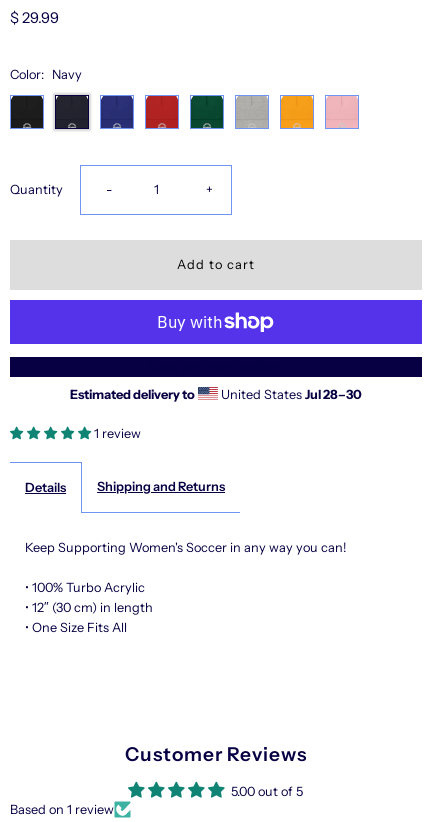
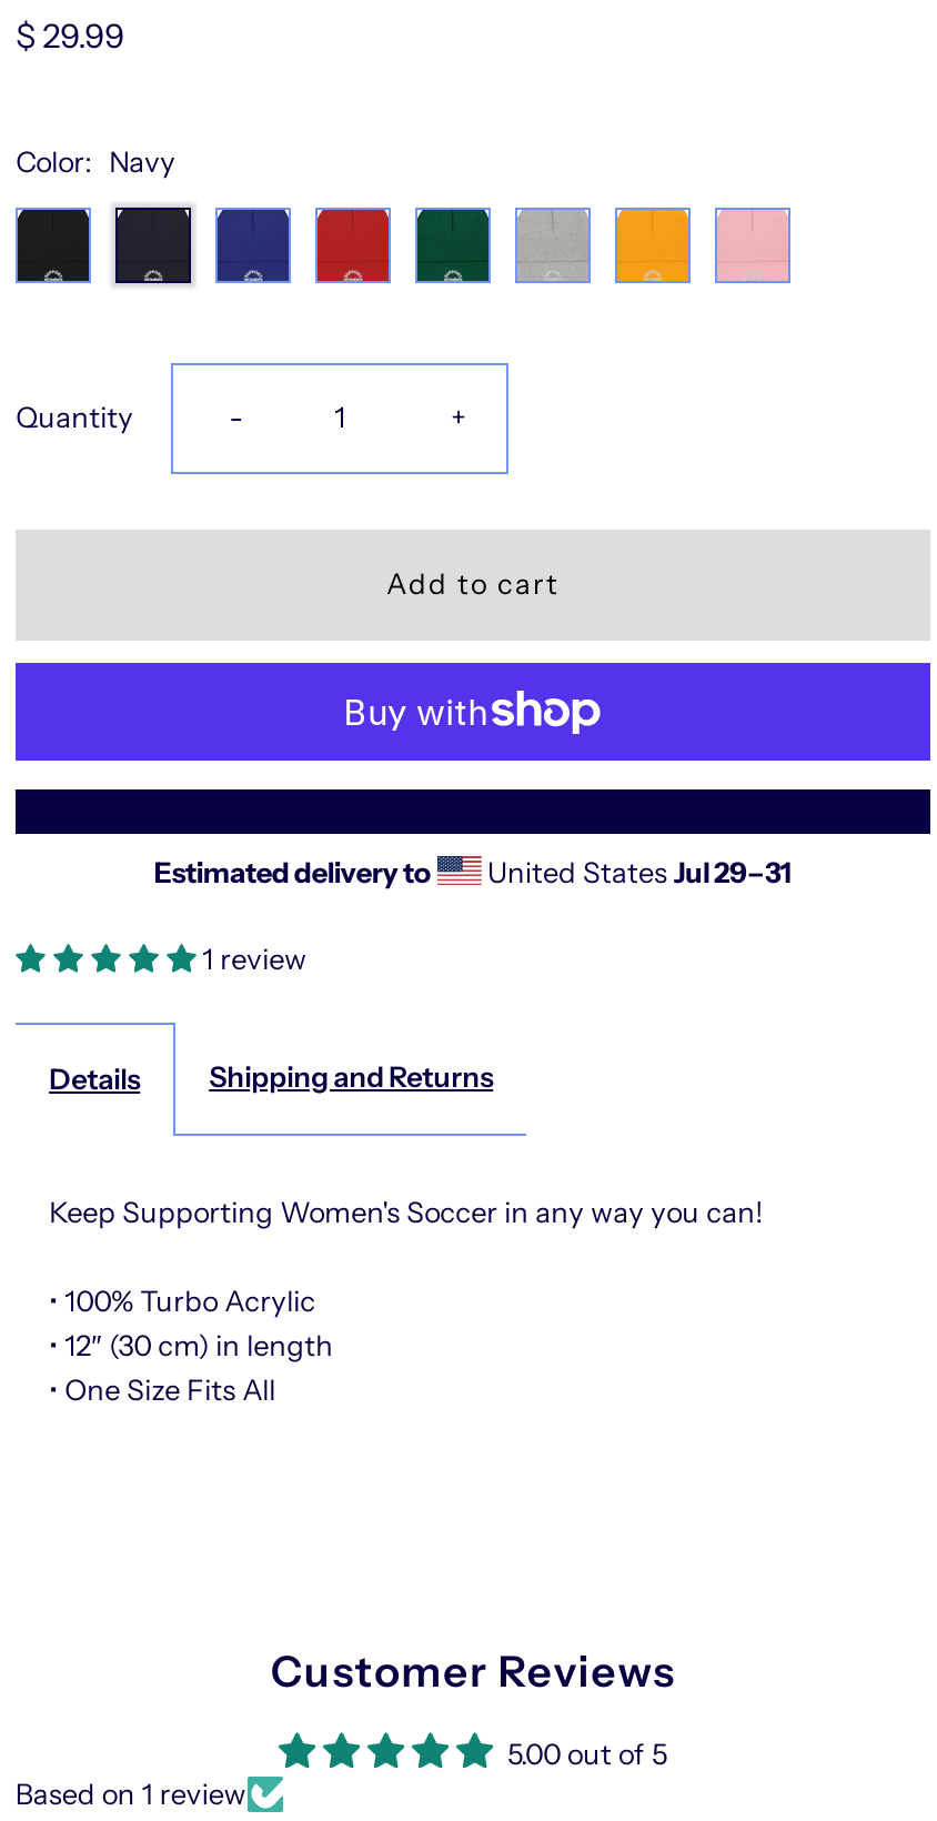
- United States Jul 28–30
+ United States Jul 29–31
